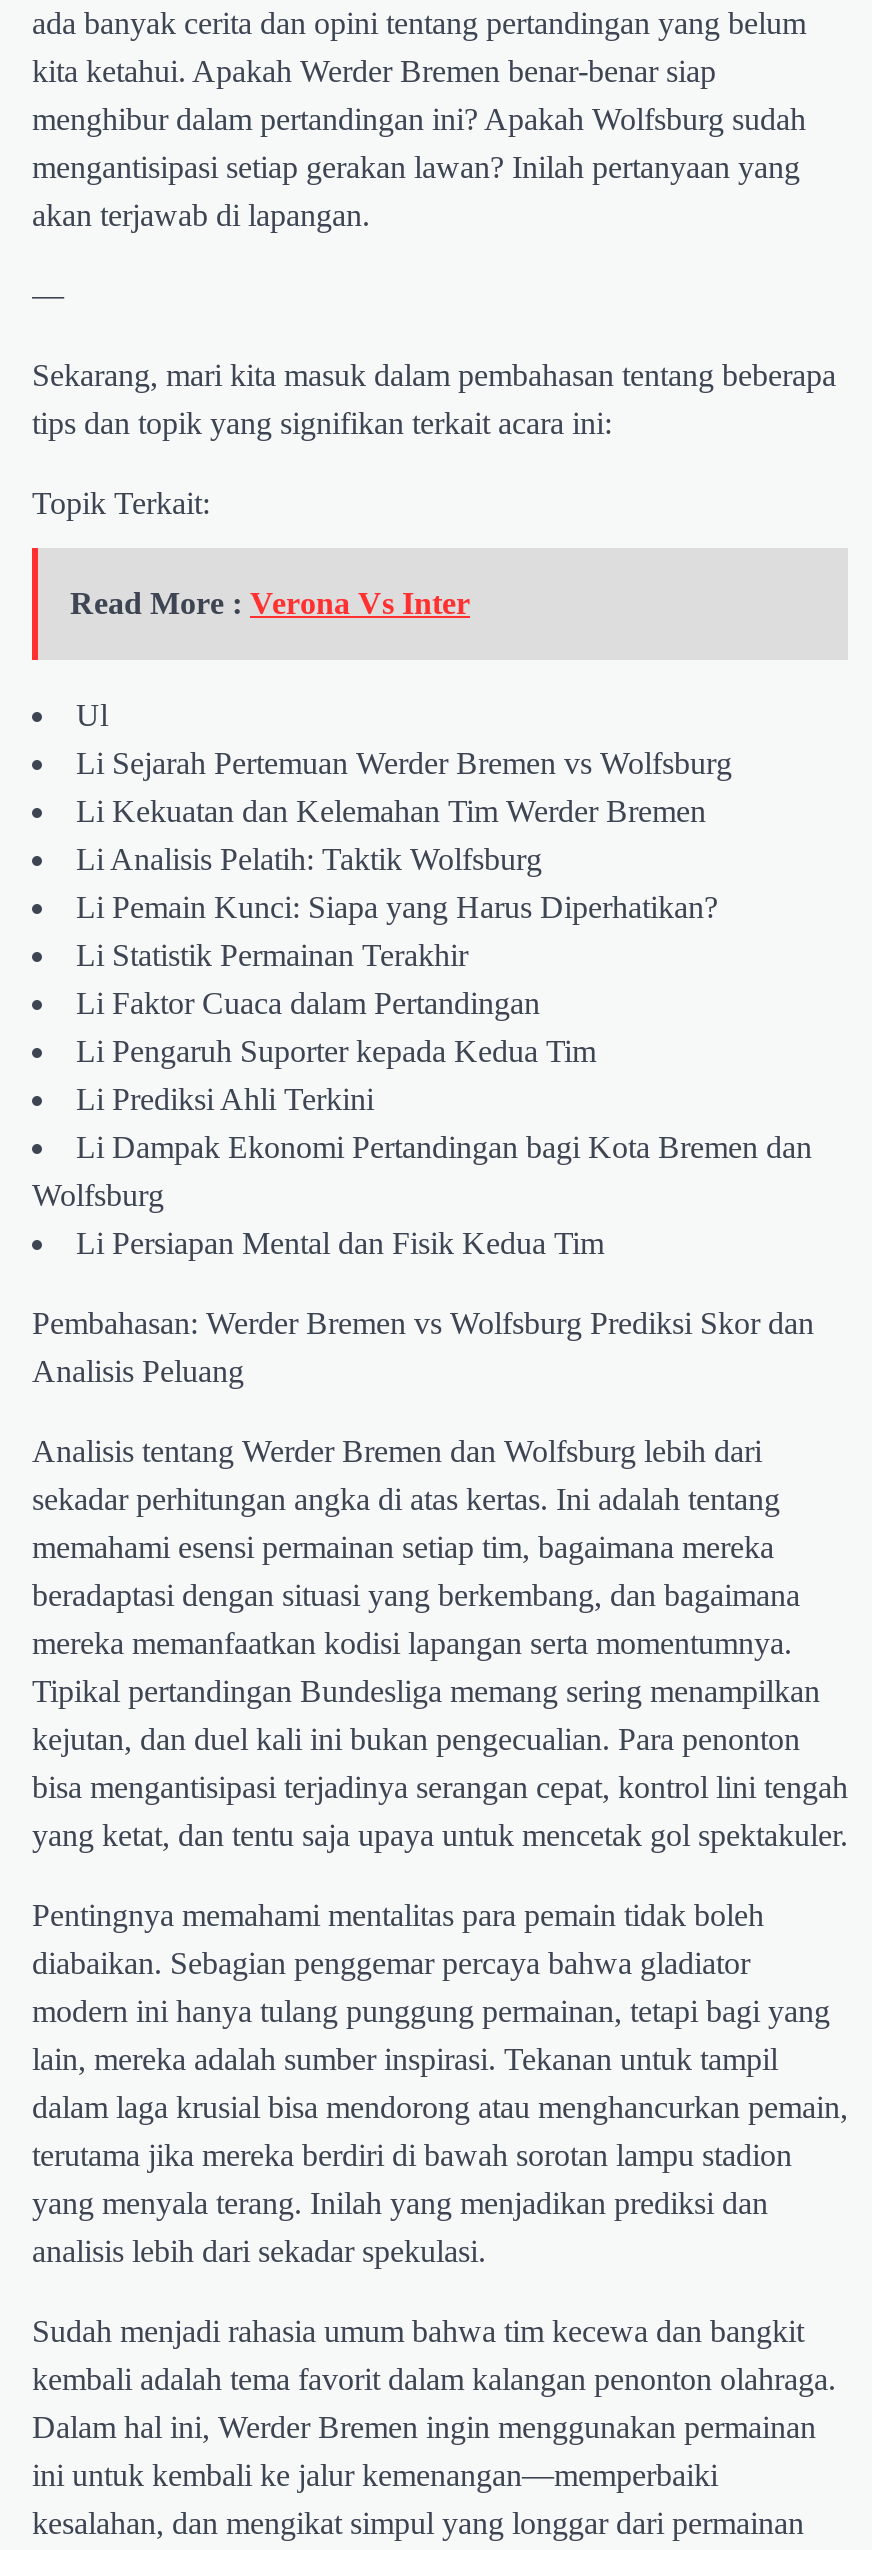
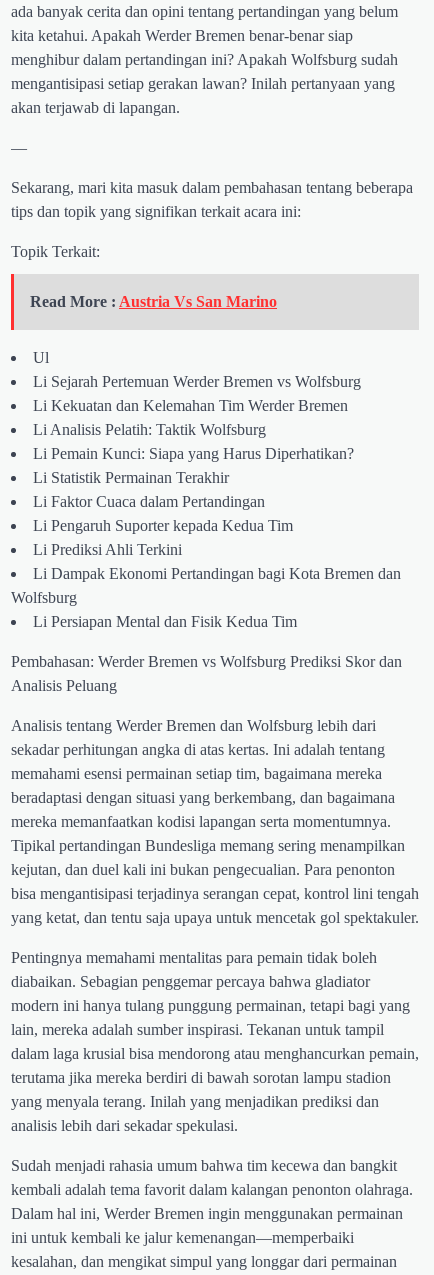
- Read More : Verona Vs Inter
+ Read More : Austria Vs San Marino
